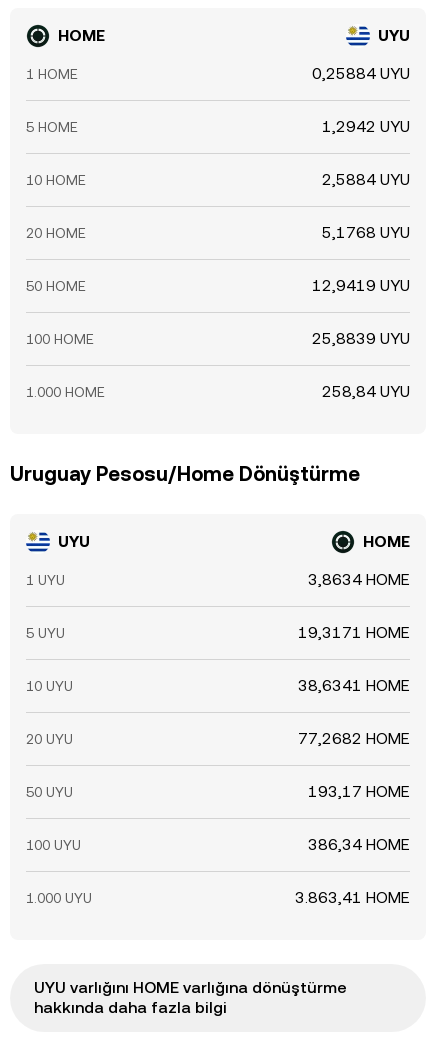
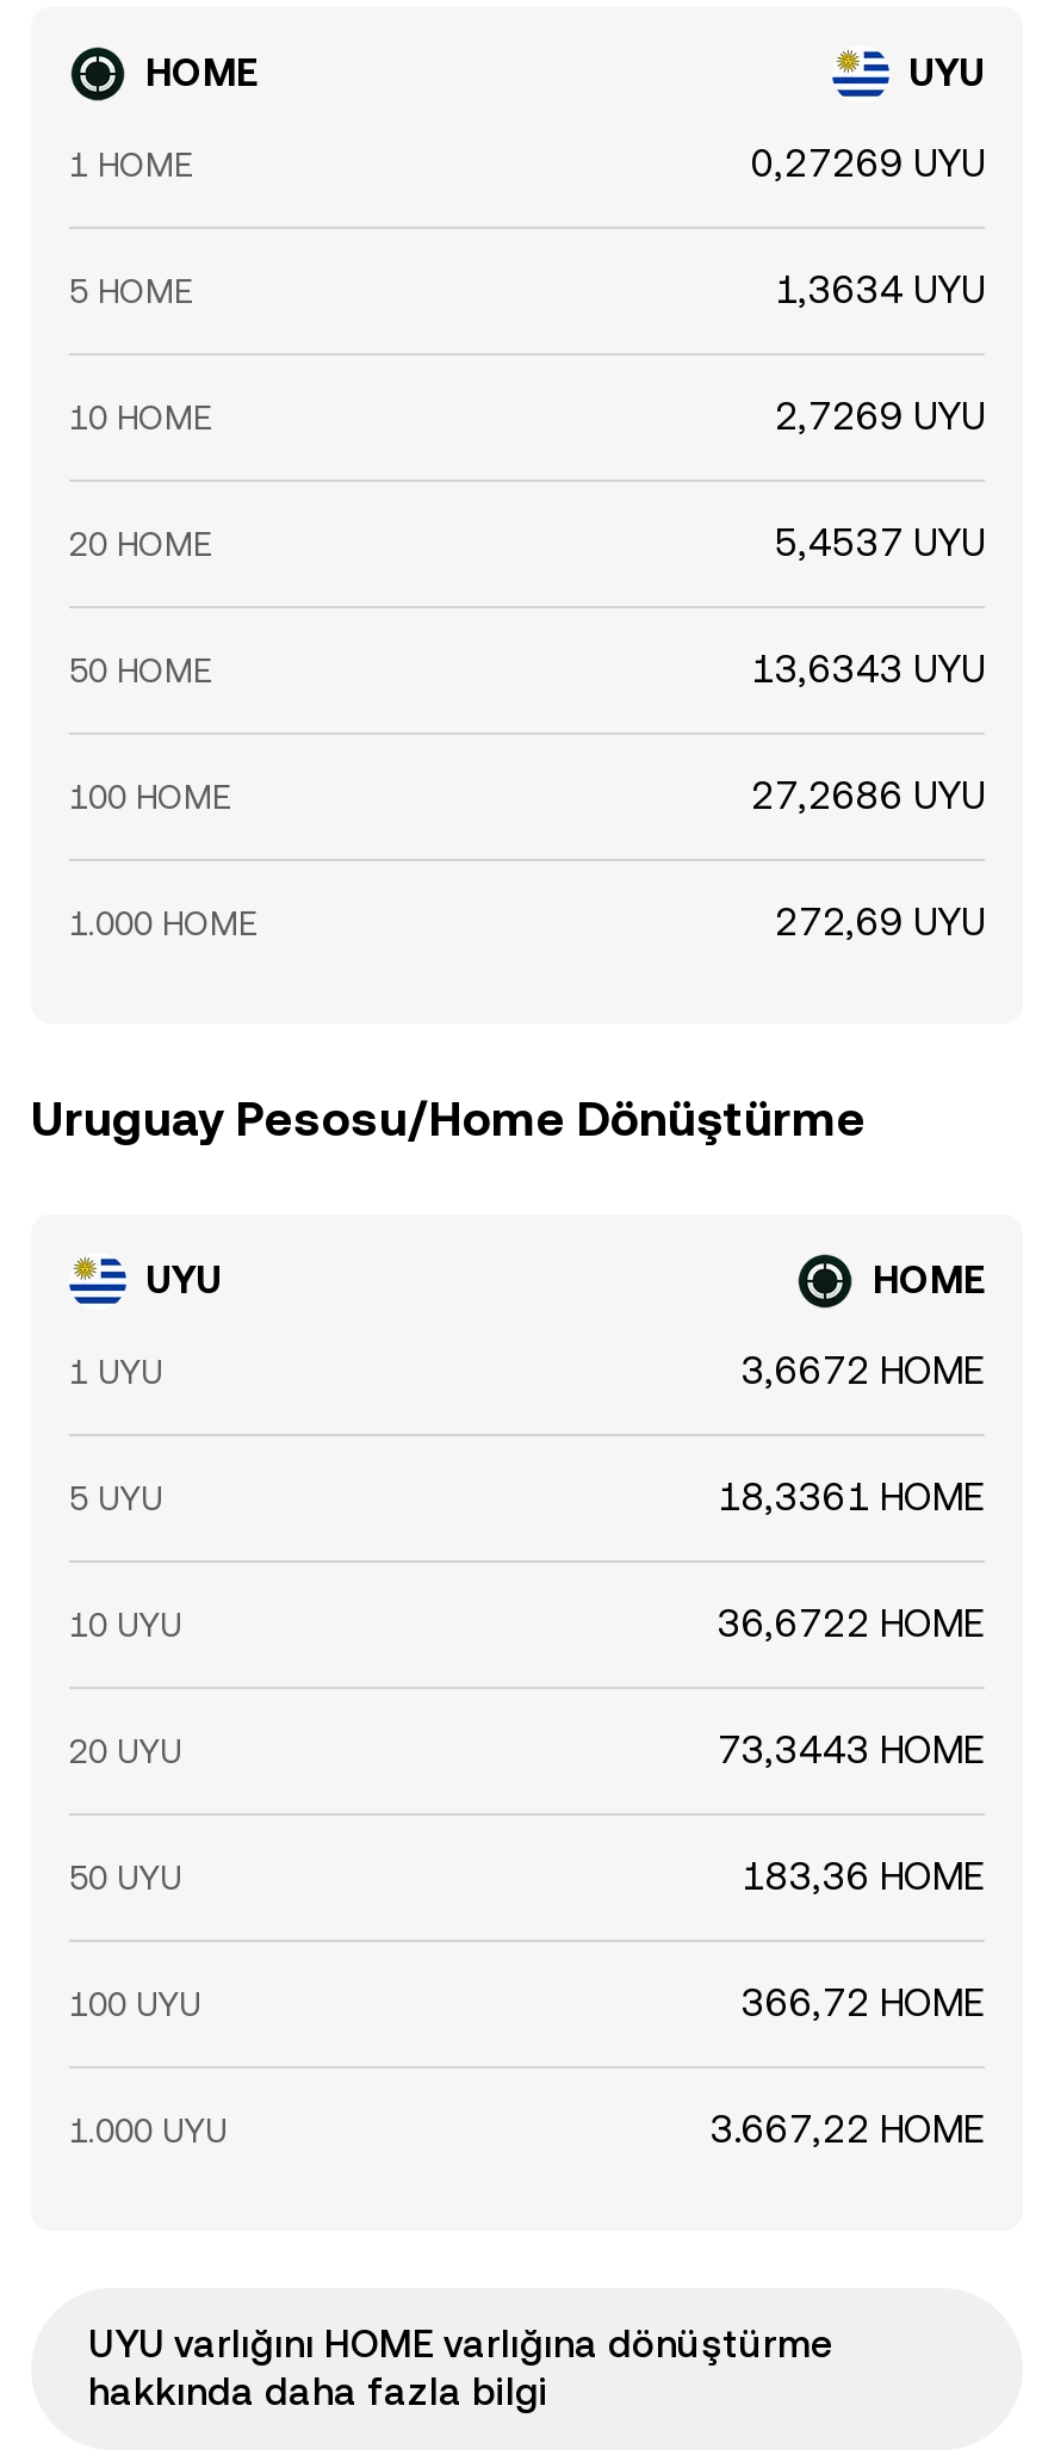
- 0,25884 UYU
+ 0,27269 UYU

- 1,2942 UYU
+ 1,3634 UYU

- 2,5884 UYU
+ 2,7269 UYU

- 5,1768 UYU
+ 5,4537 UYU

- 12,9419 UYU
+ 13,6343 UYU

- 25,8839 UYU
+ 27,2686 UYU

- 258,84 UYU
+ 272,69 UYU

- 3,8634 HOME
+ 3,6672 HOME

- 19,3171 HOME
+ 18,3361 HOME

- 38,6341 HOME
+ 36,6722 HOME

- 77,2682 HOME
+ 73,3443 HOME

- 193,17 HOME
+ 183,36 HOME

- 386,34 HOME
+ 366,72 HOME

- 3.863,41 HOME
+ 3.667,22 HOME
